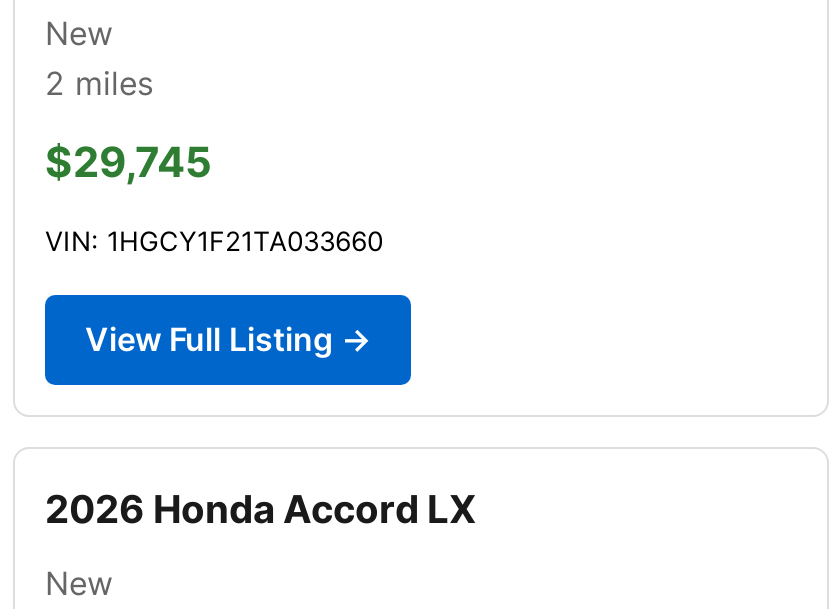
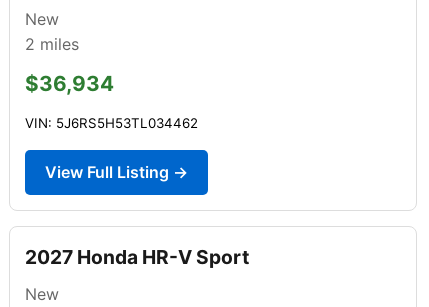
- $29,745
+ $36,934

- VIN: 1HGCY1F21TA033660
+ VIN: 5J6RS5H53TL034462

- 2026 Honda Accord LX
+ 2027 Honda HR-V Sport
